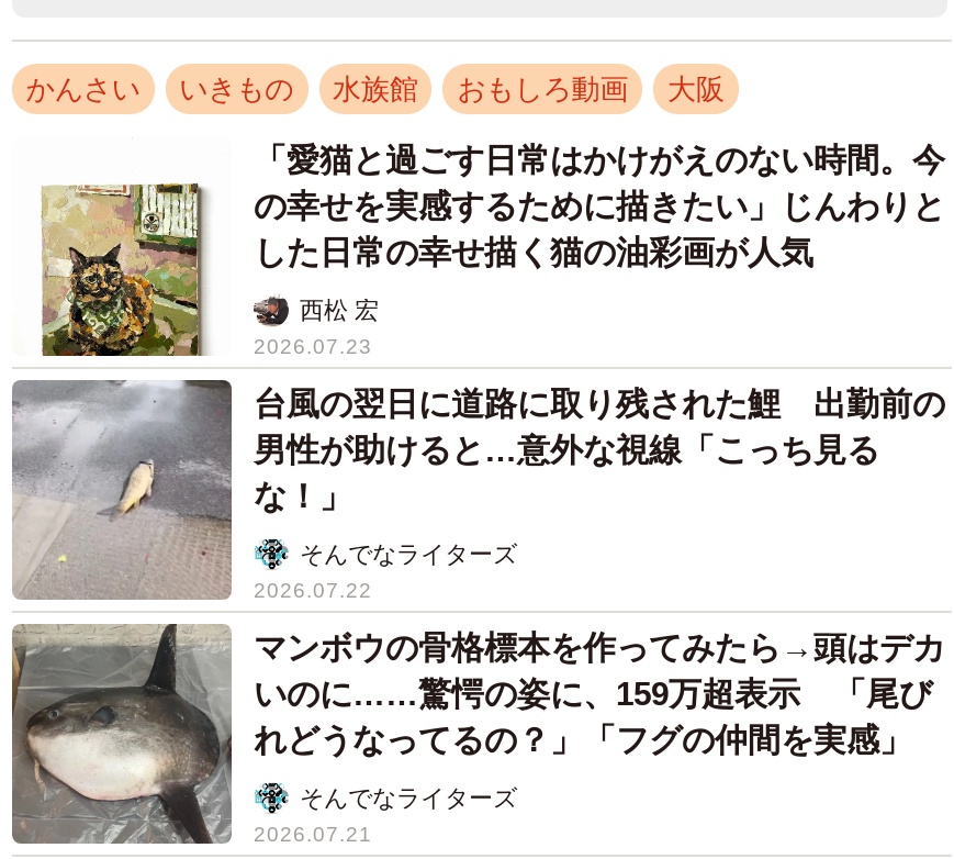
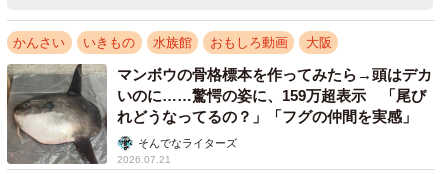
- [image]
- 「愛猫と過ごす日常はかけがえのない時間。今
- の幸せを実感するために描きたい」じんわりと
- した日常の幸せ描く猫の油彩画が人気
- 西松 宏
- 2026.07.23
- 台風の翌日に道路に取り残された鯉 出勤前の
- 男性が助けると…意外な視線「こっち見る
- な！」
- そんでなライターズ
- 2026.07.22

- [image]
